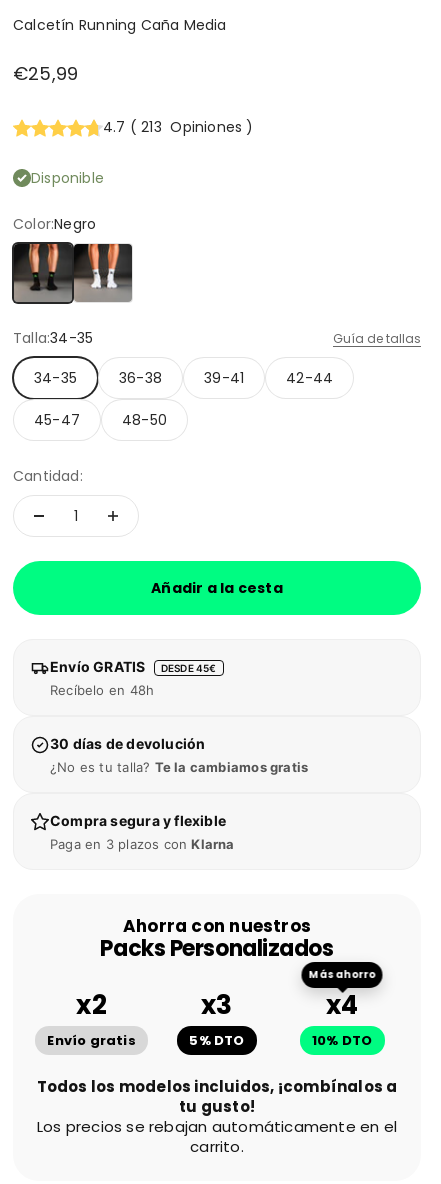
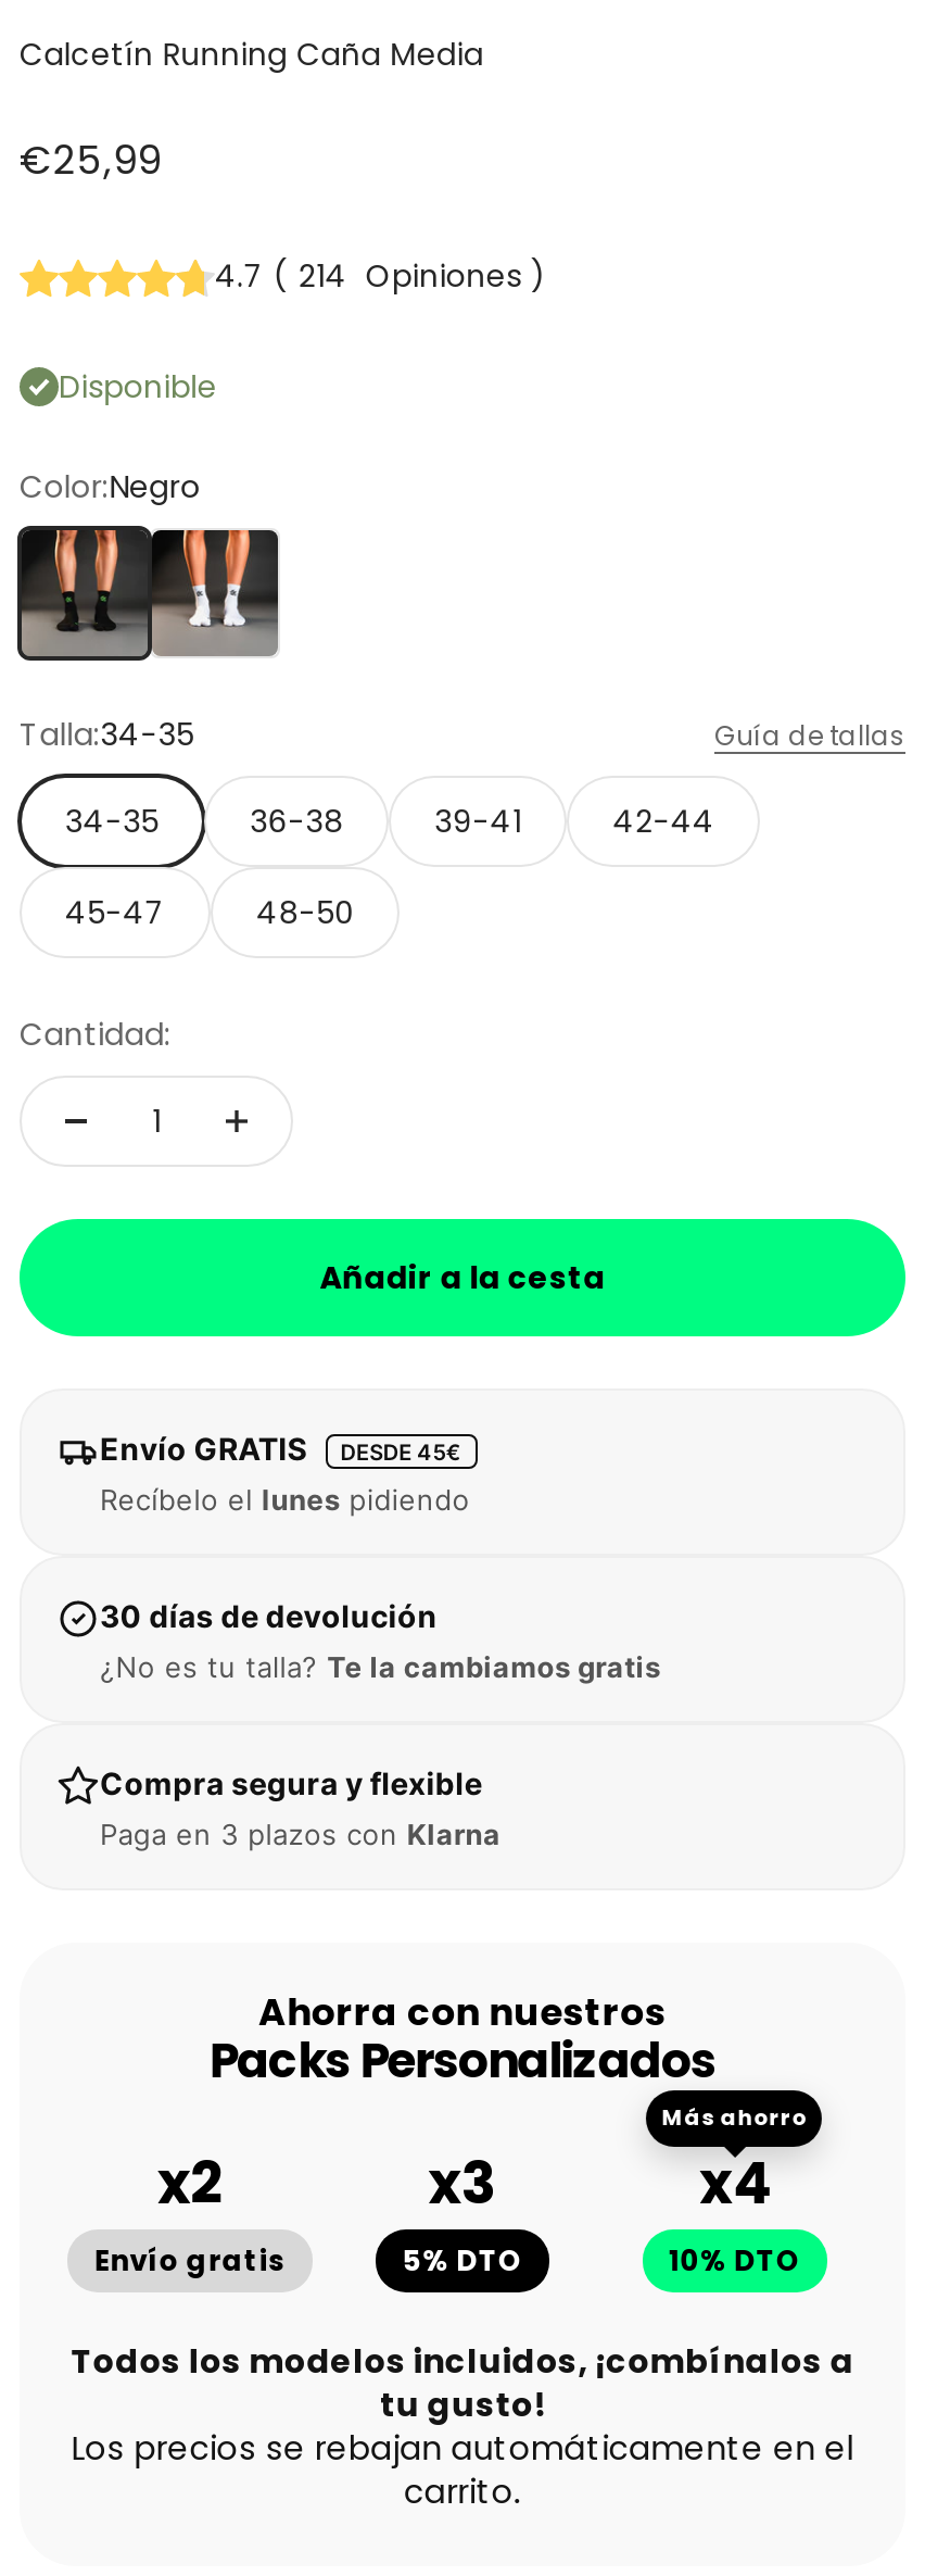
- 4.7 ( 213 Opiniones )
+ 4.7 ( 214 Opiniones )

- Recíbelo en 48h
+ Recíbelo el lunes pidiendo
